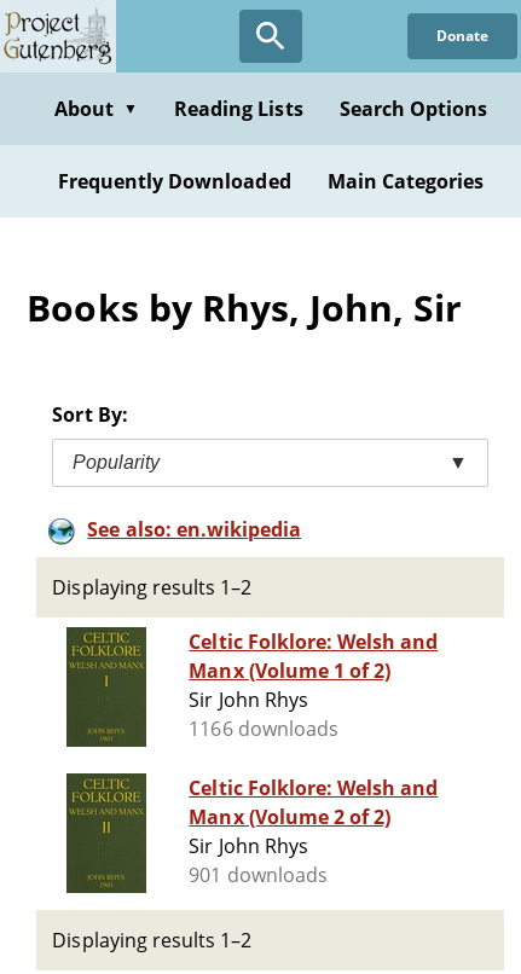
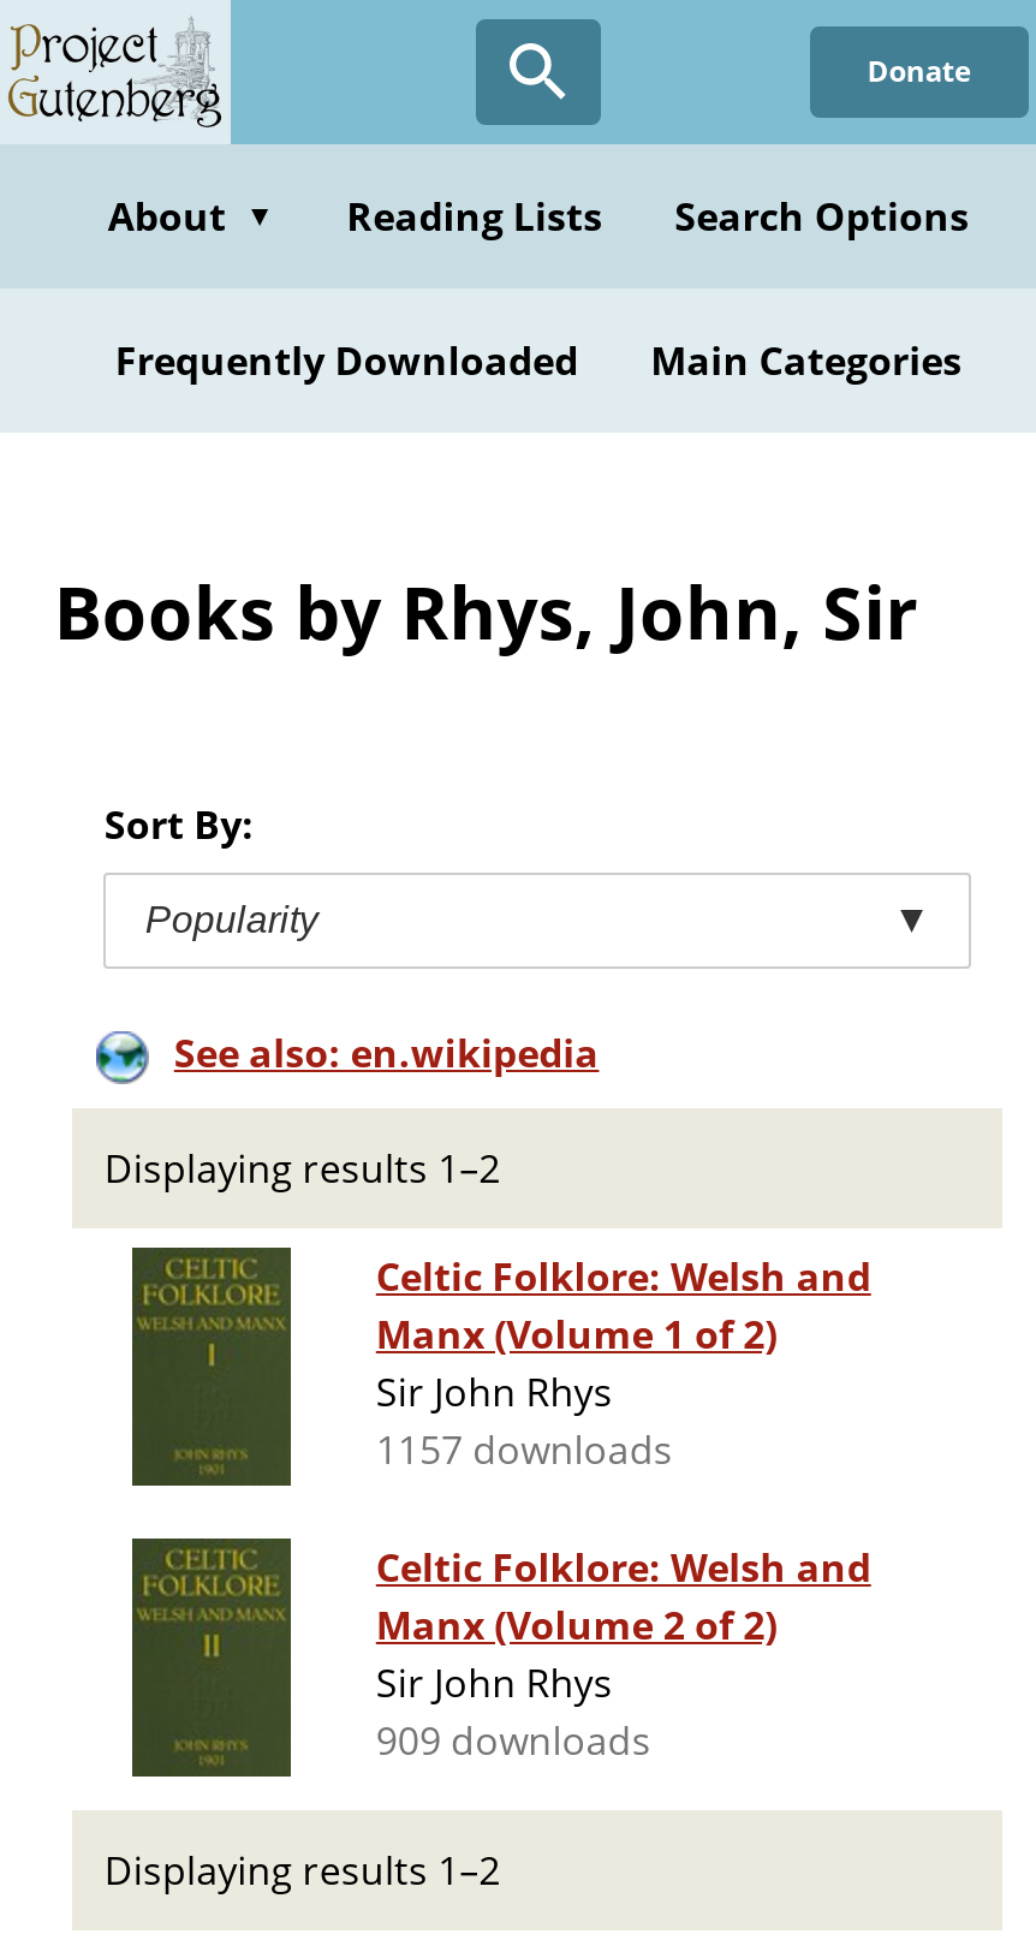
- 1166 downloads
+ 1157 downloads

- 901 downloads
+ 909 downloads
